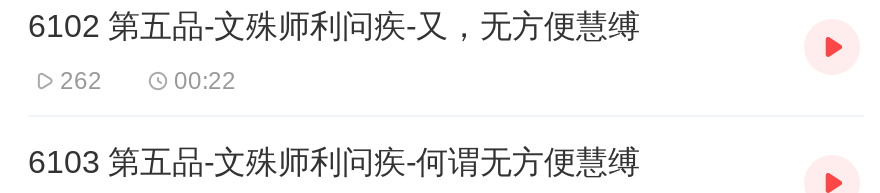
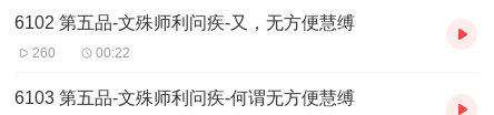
- 262
+ 260
